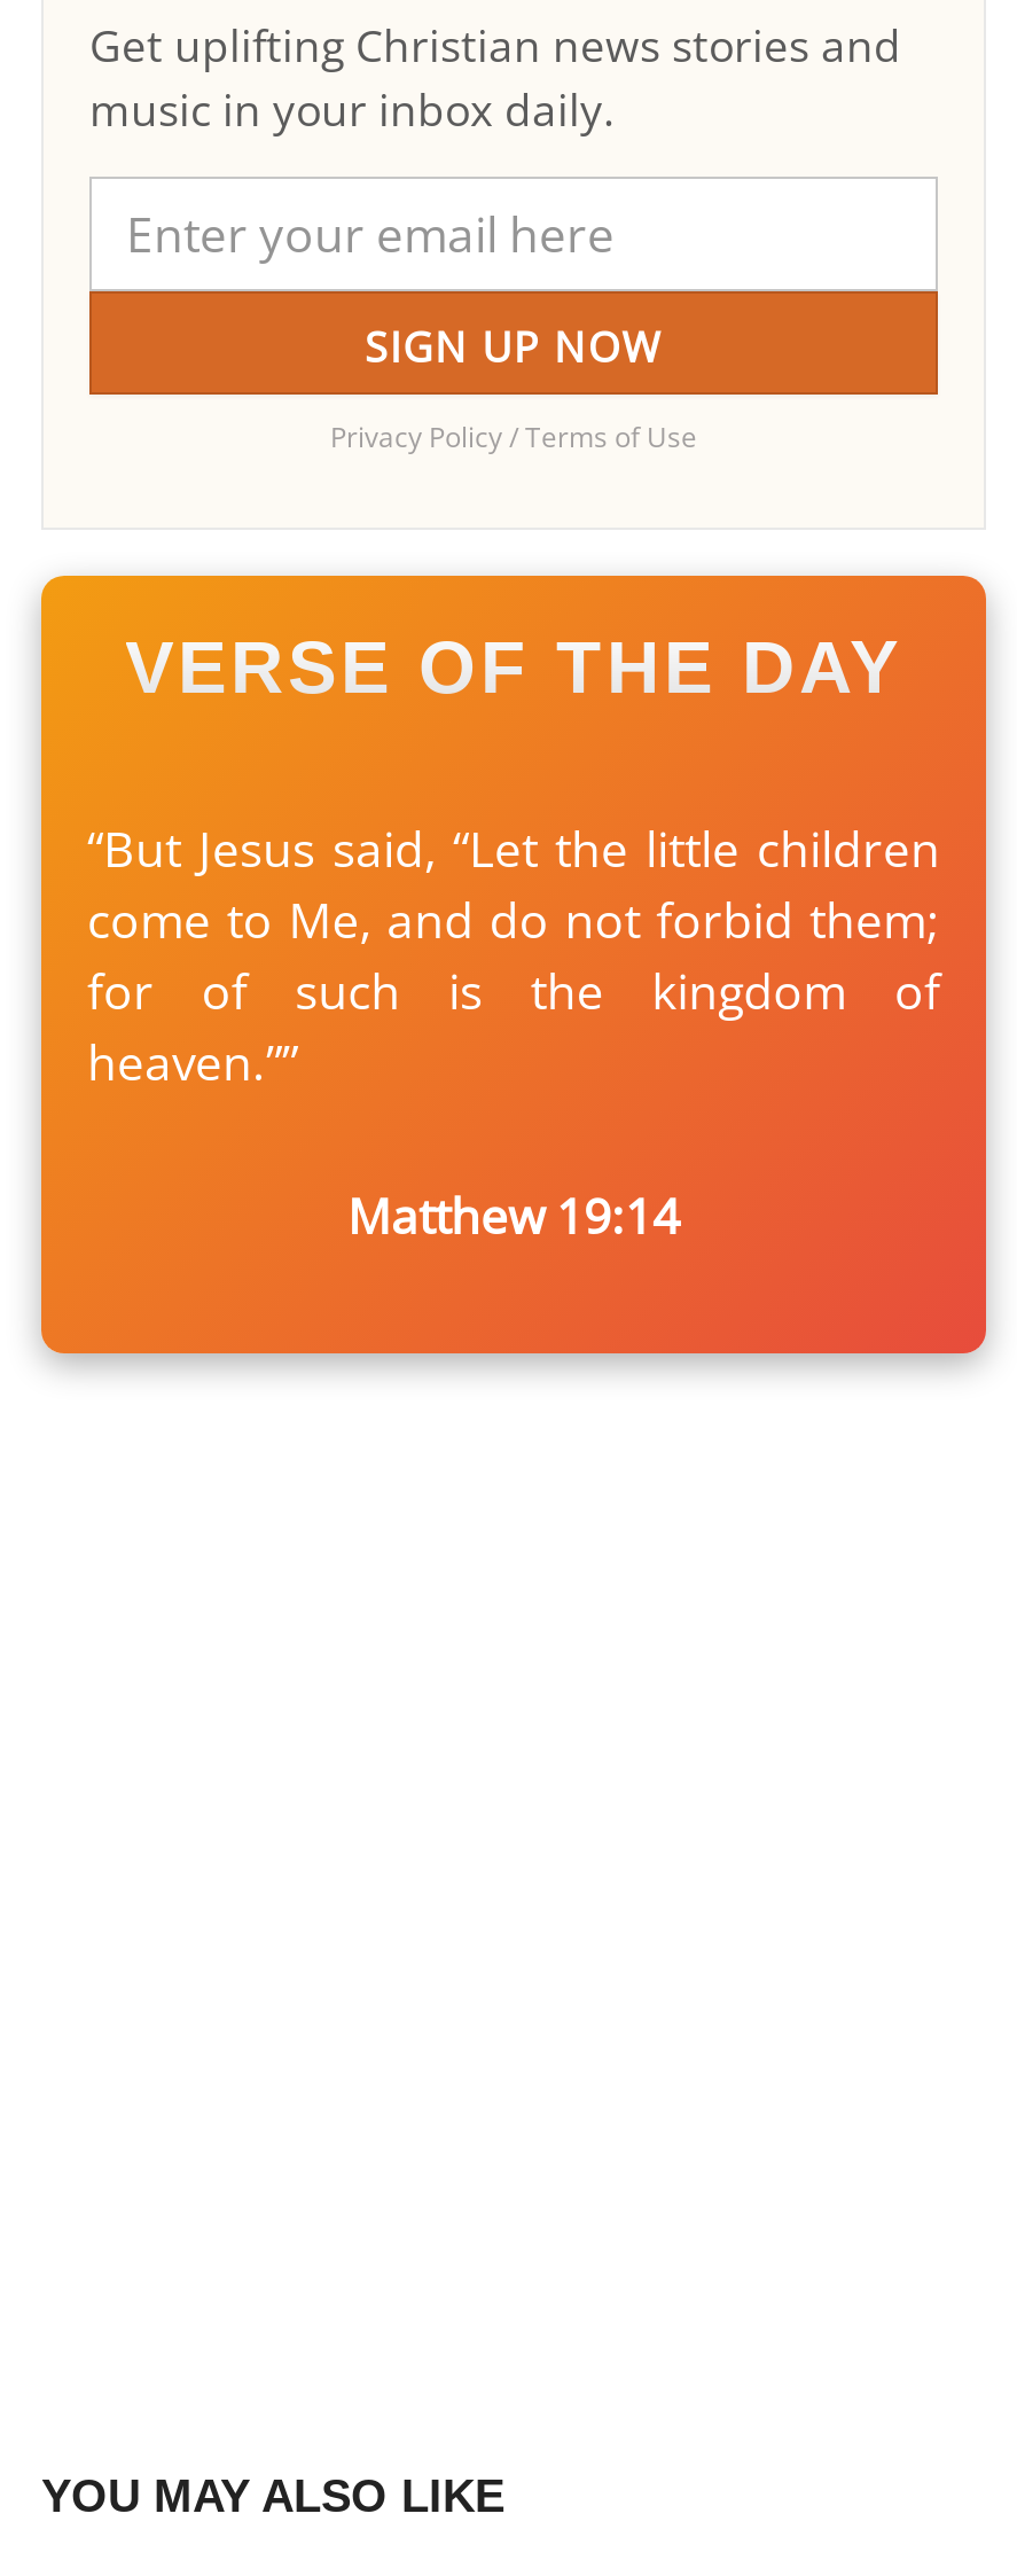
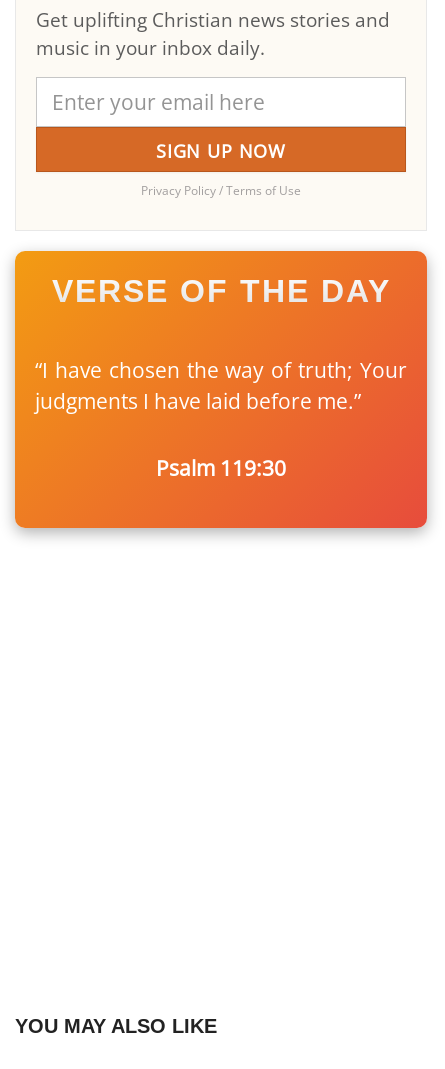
- “But Jesus said, “Let the little children
- come to Me, and do not forbid them;
- for of such is the kingdom of
- heaven.””
+ “I have chosen the way of truth; Your
+ judgments I have laid before me.”

- Matthew 19:14
+ Psalm 119:30
